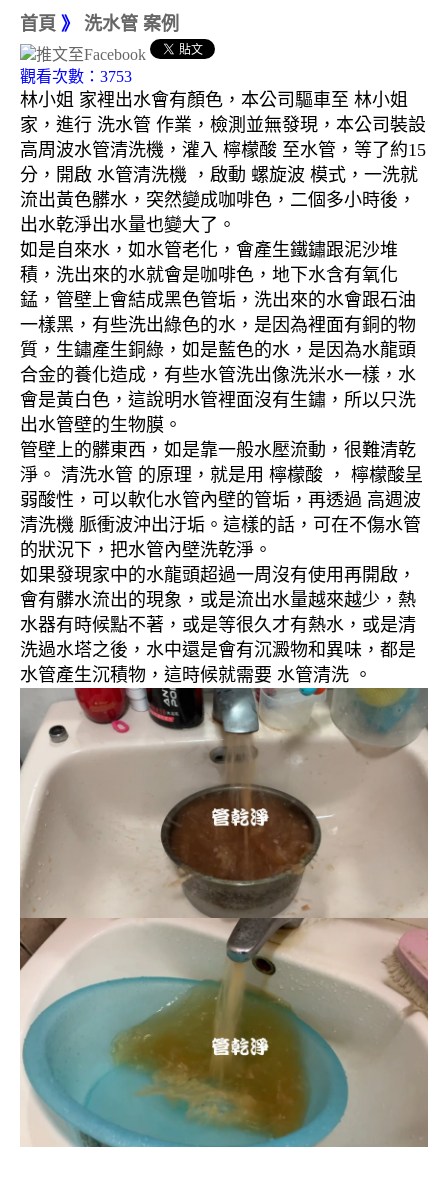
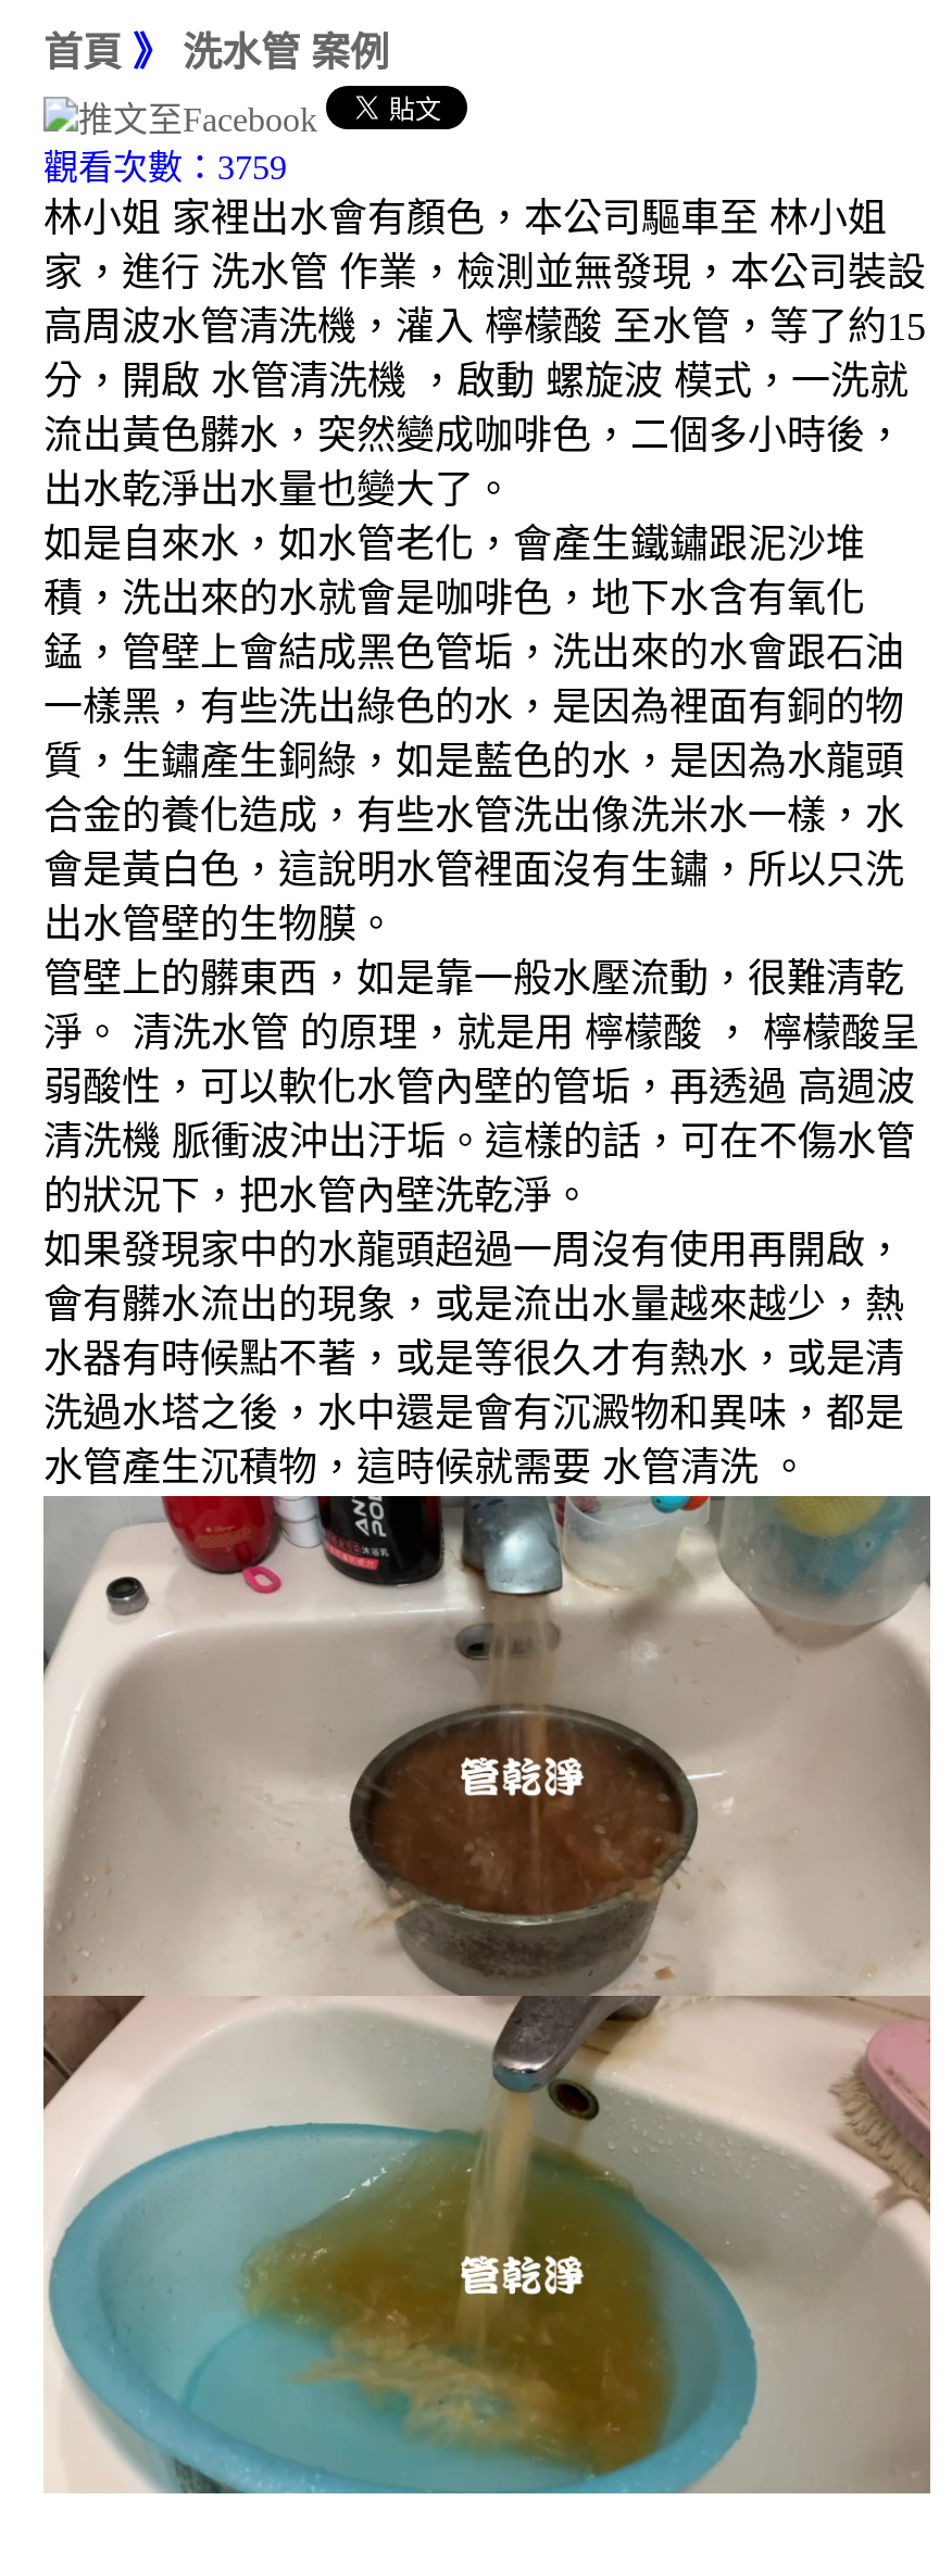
- 觀看次數：3753
+ 觀看次數：3759
